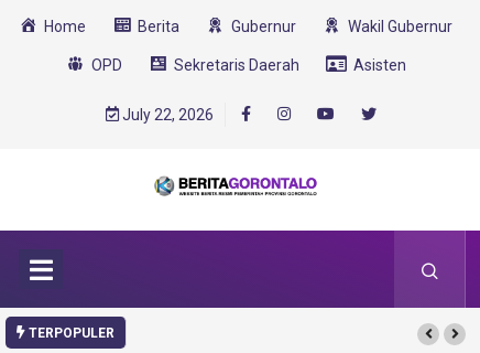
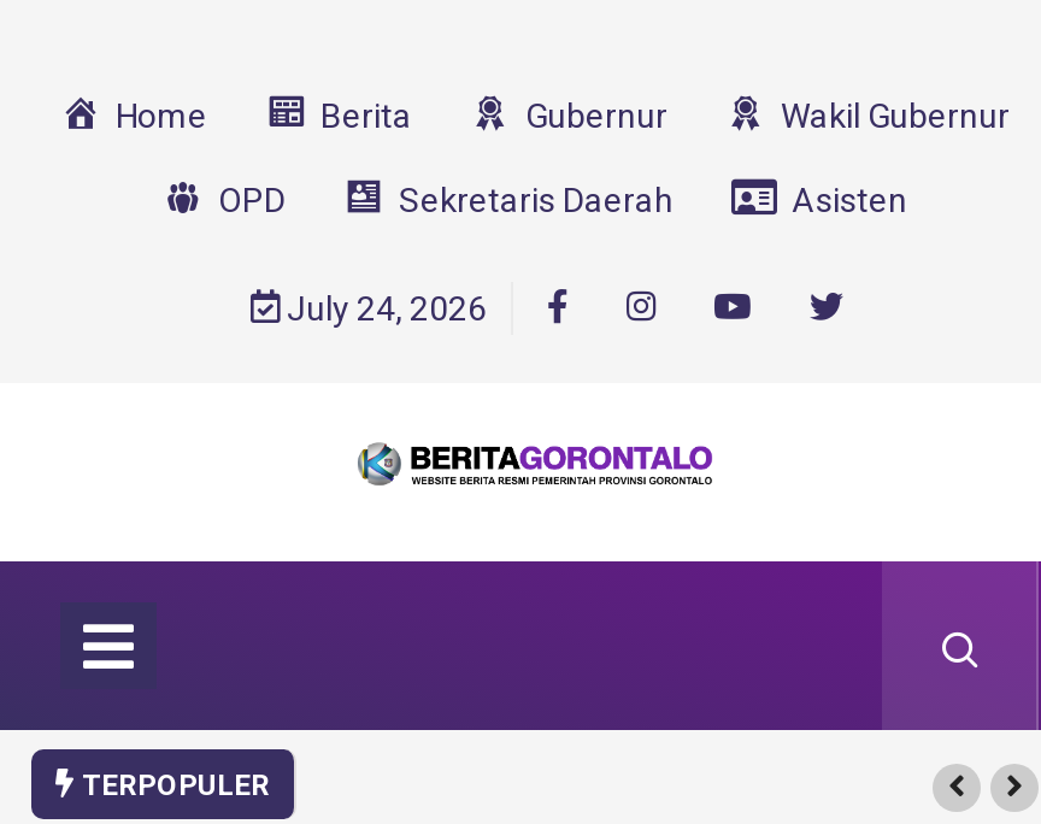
- July 22, 2026
+ July 24, 2026
